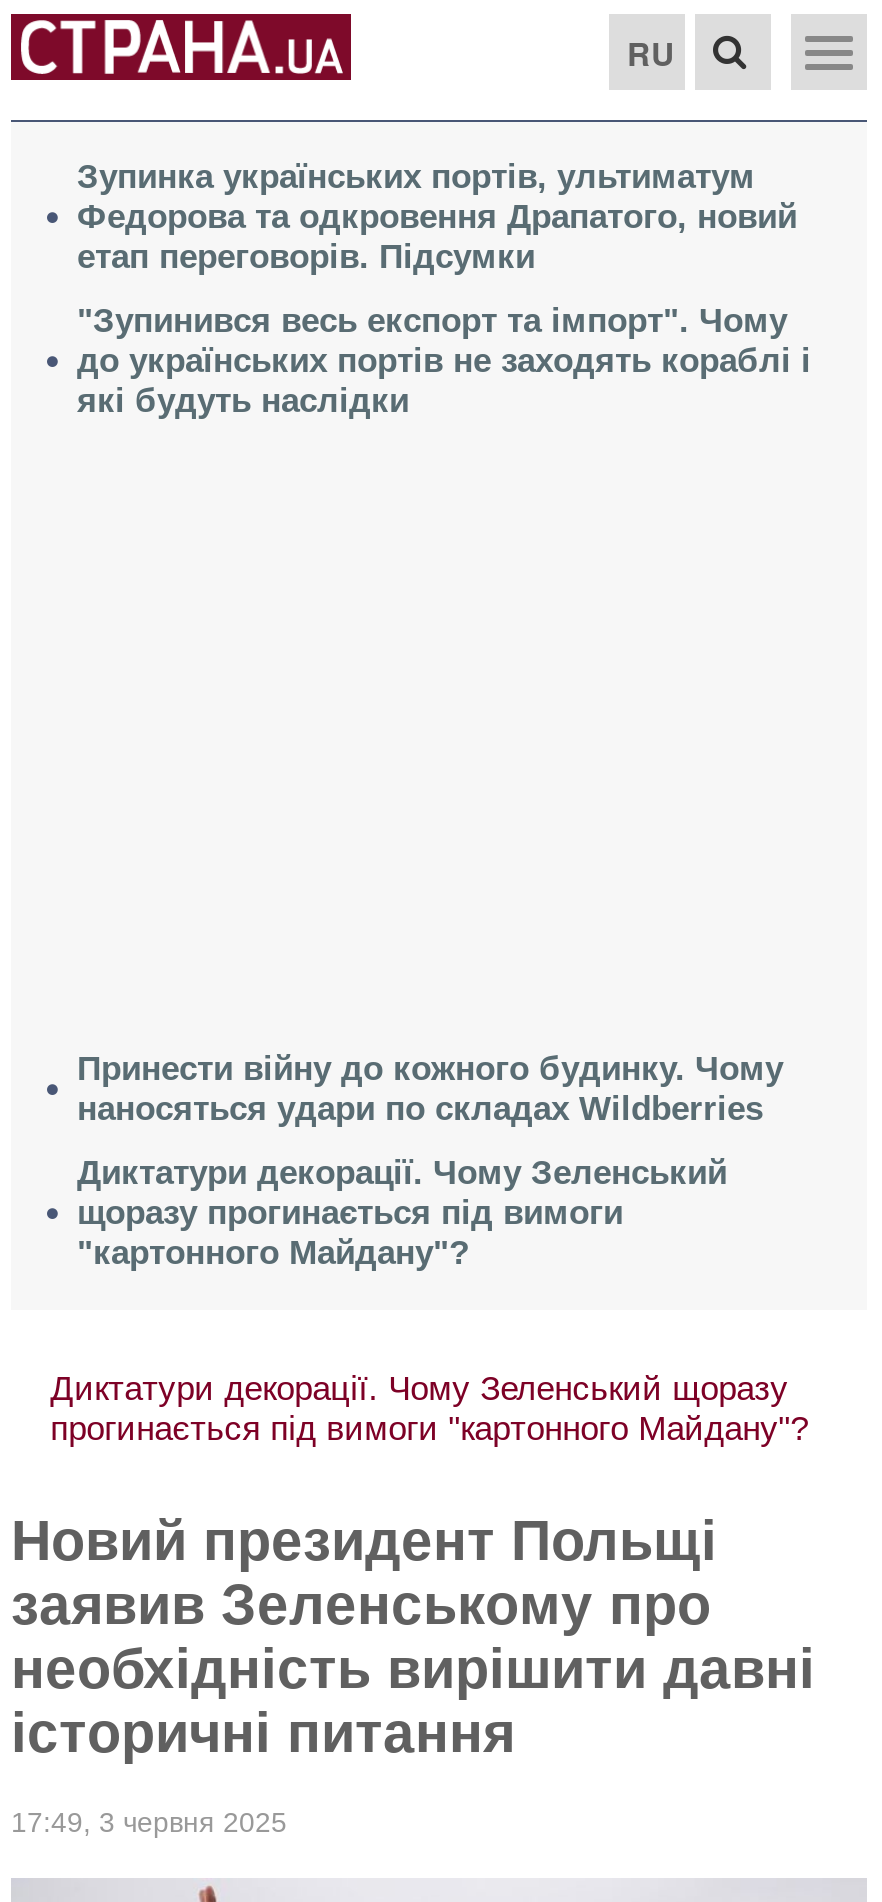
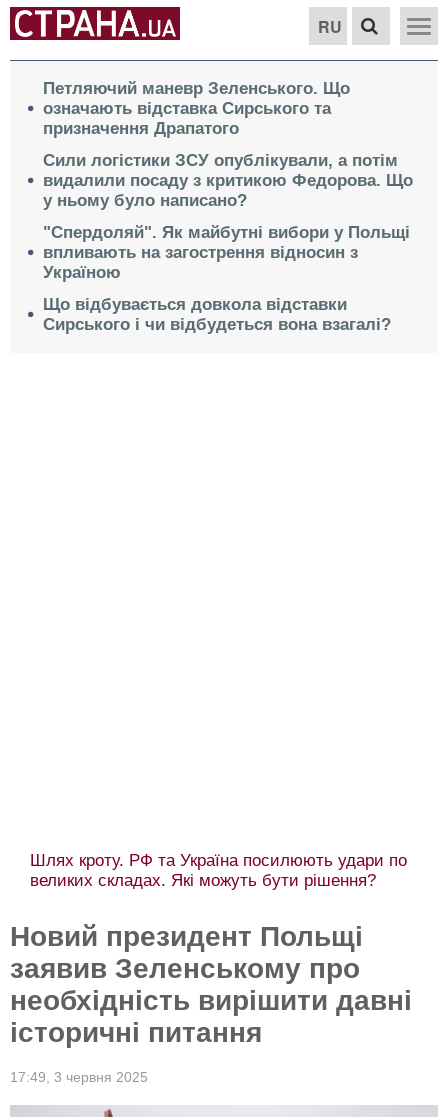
- Зупинка українських портів, ультиматум
- Федорова та одкровення Драпатого, новий
- етап переговорів. Підсумки
+ Петляючий маневр Зеленського. Що
+ означають відставка Сирського та
+ призначення Драпатого

- "Зупинився весь експорт та імпорт". Чому
- до українських портів не заходять кораблі і
- які будуть наслідки
+ Сили логістики ЗСУ опублікували, а потім
+ видалили посаду з критикою Федорова. Що
+ у ньому було написано?

- Принести війну до кожного будинку. Чому
- наносяться удари по складах Wildberries
+ "Спердоляй". Як майбутні вибори у Польщі
+ впливають на загострення відносин з
+ Україною

- Диктатури декорації. Чому Зеленський
- щоразу прогинається під вимоги
- "картонного Майдану"?
+ Що відбувається довкола відставки
+ Сирського і чи відбудеться вона взагалі?

- Диктатури декорації. Чому Зеленський щоразу
- прогинається під вимоги "картонного Майдану"?
+ Шлях кроту. РФ та Україна посилюють удари по
+ великих складах. Які можуть бути рішення?
